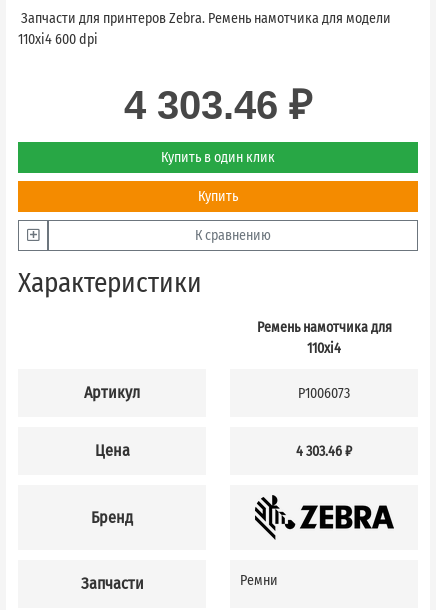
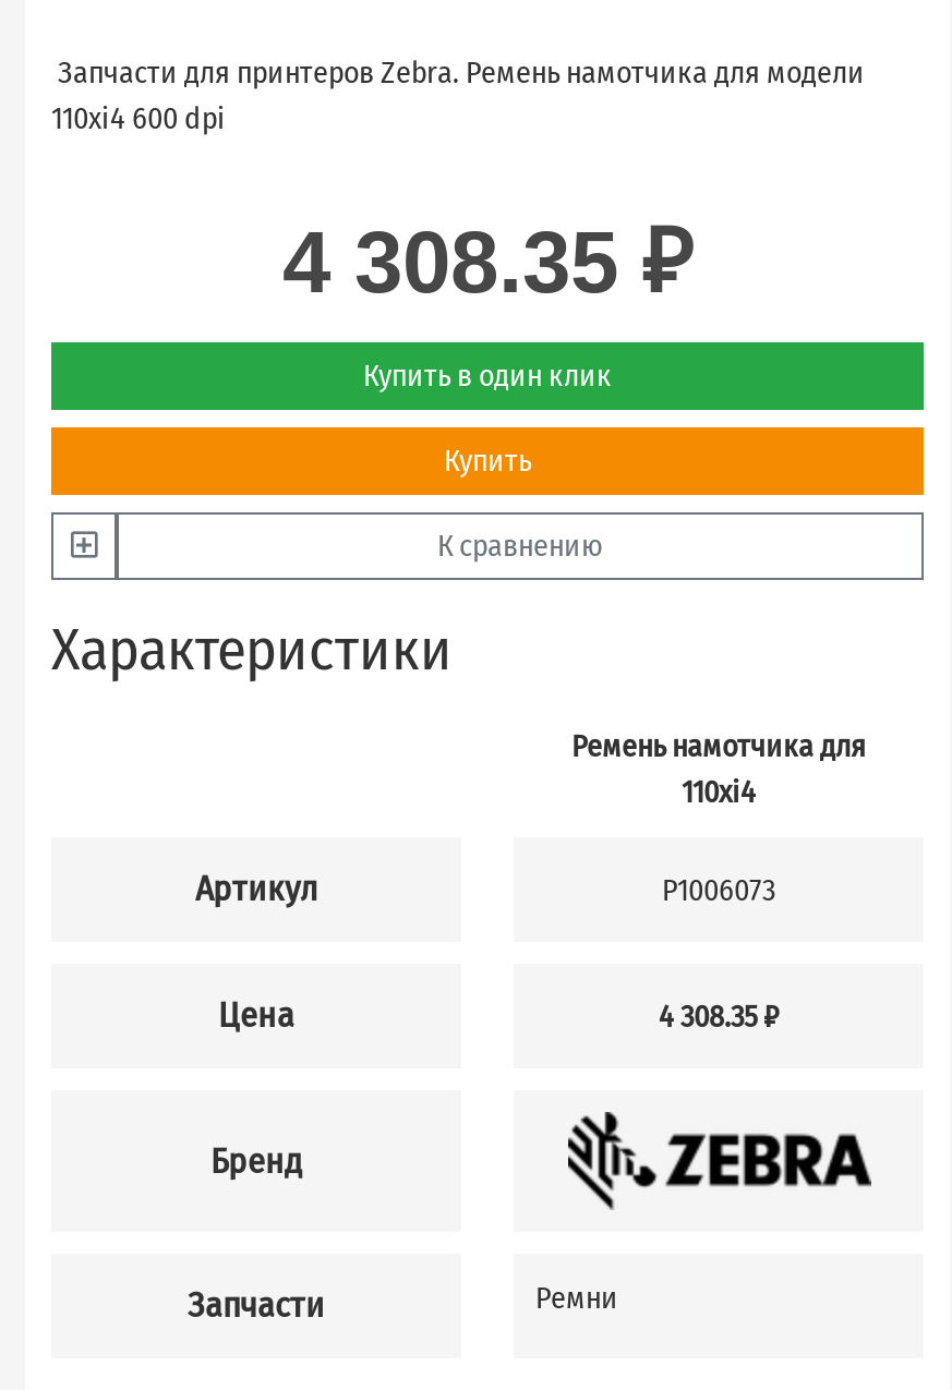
- 4 303.46 ₽
+ 4 308.35 ₽

- 4 303.46 ₽
+ 4 308.35 ₽
